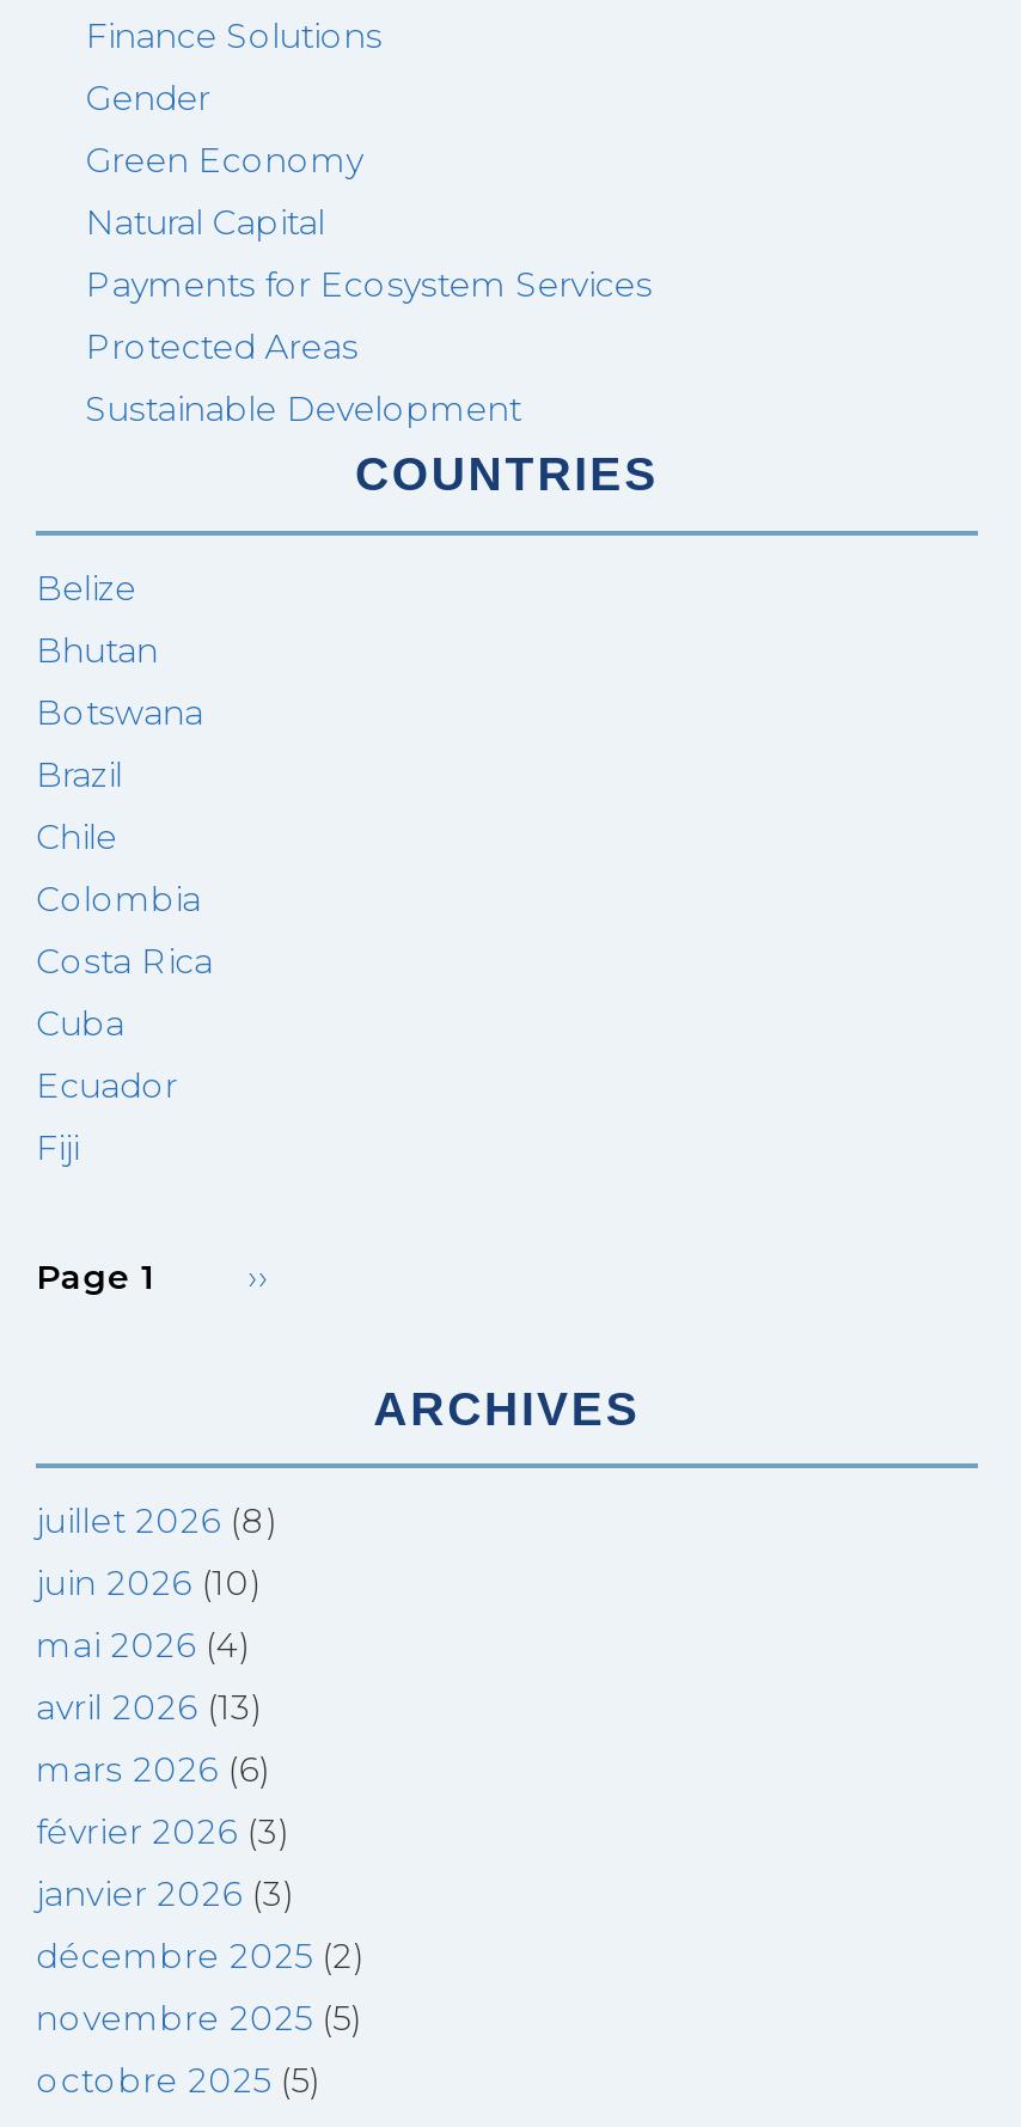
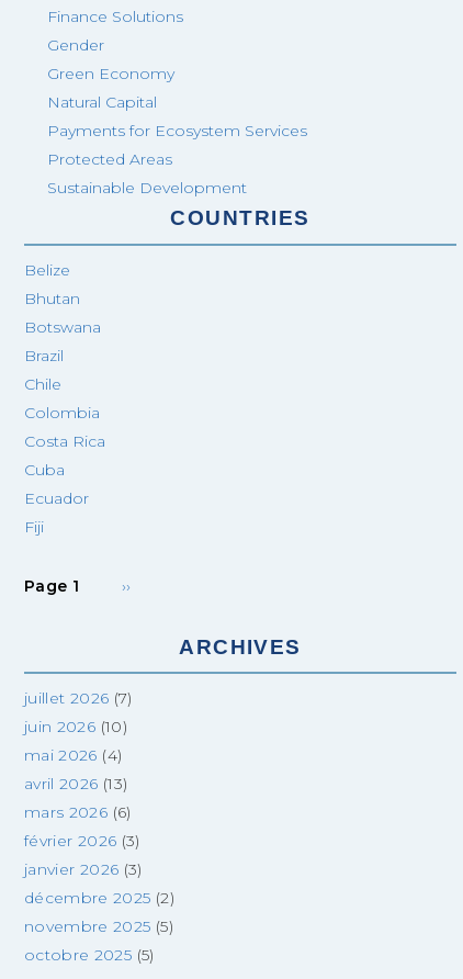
- juillet 2026 (8)
+ juillet 2026 (7)
